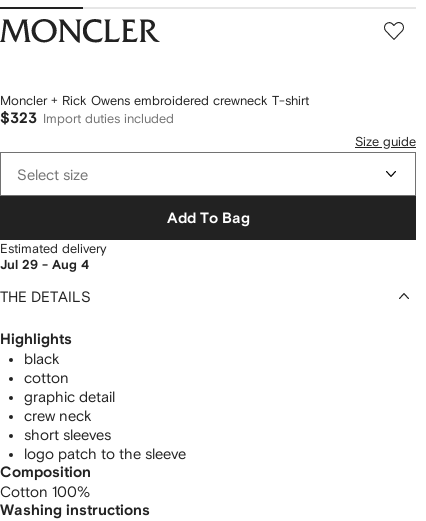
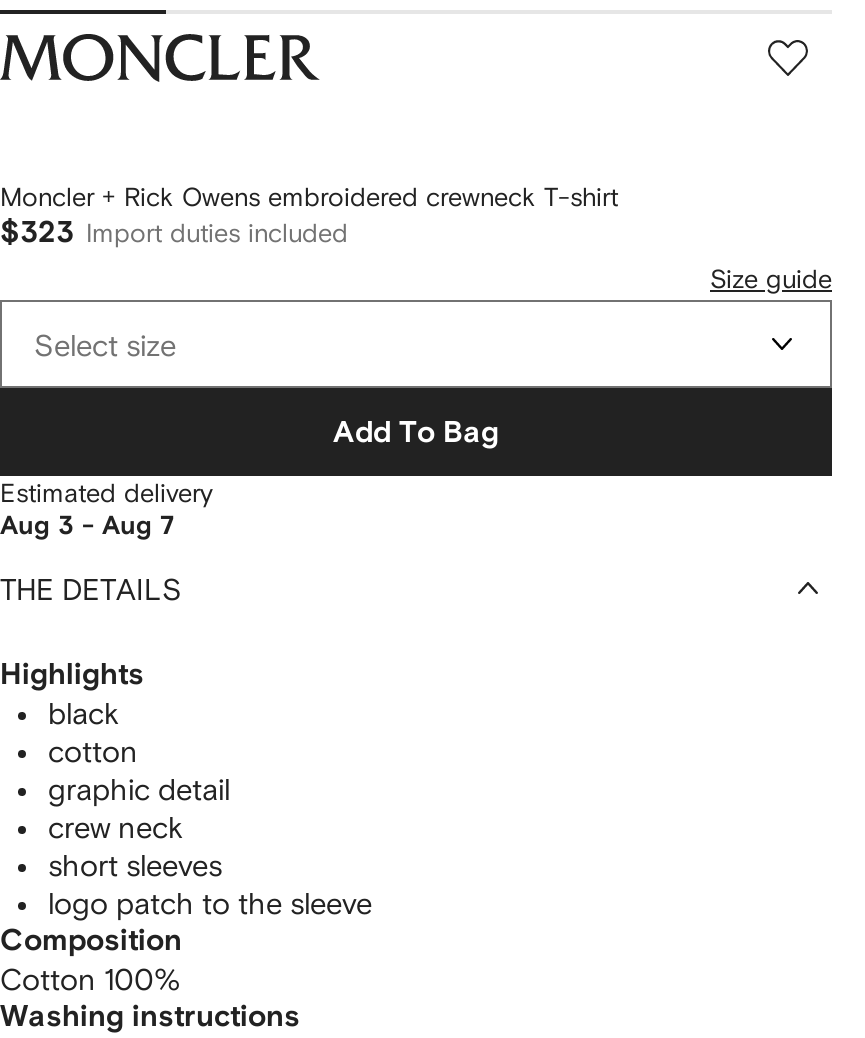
- Jul 29 - Aug 4
+ Aug 3 - Aug 7
